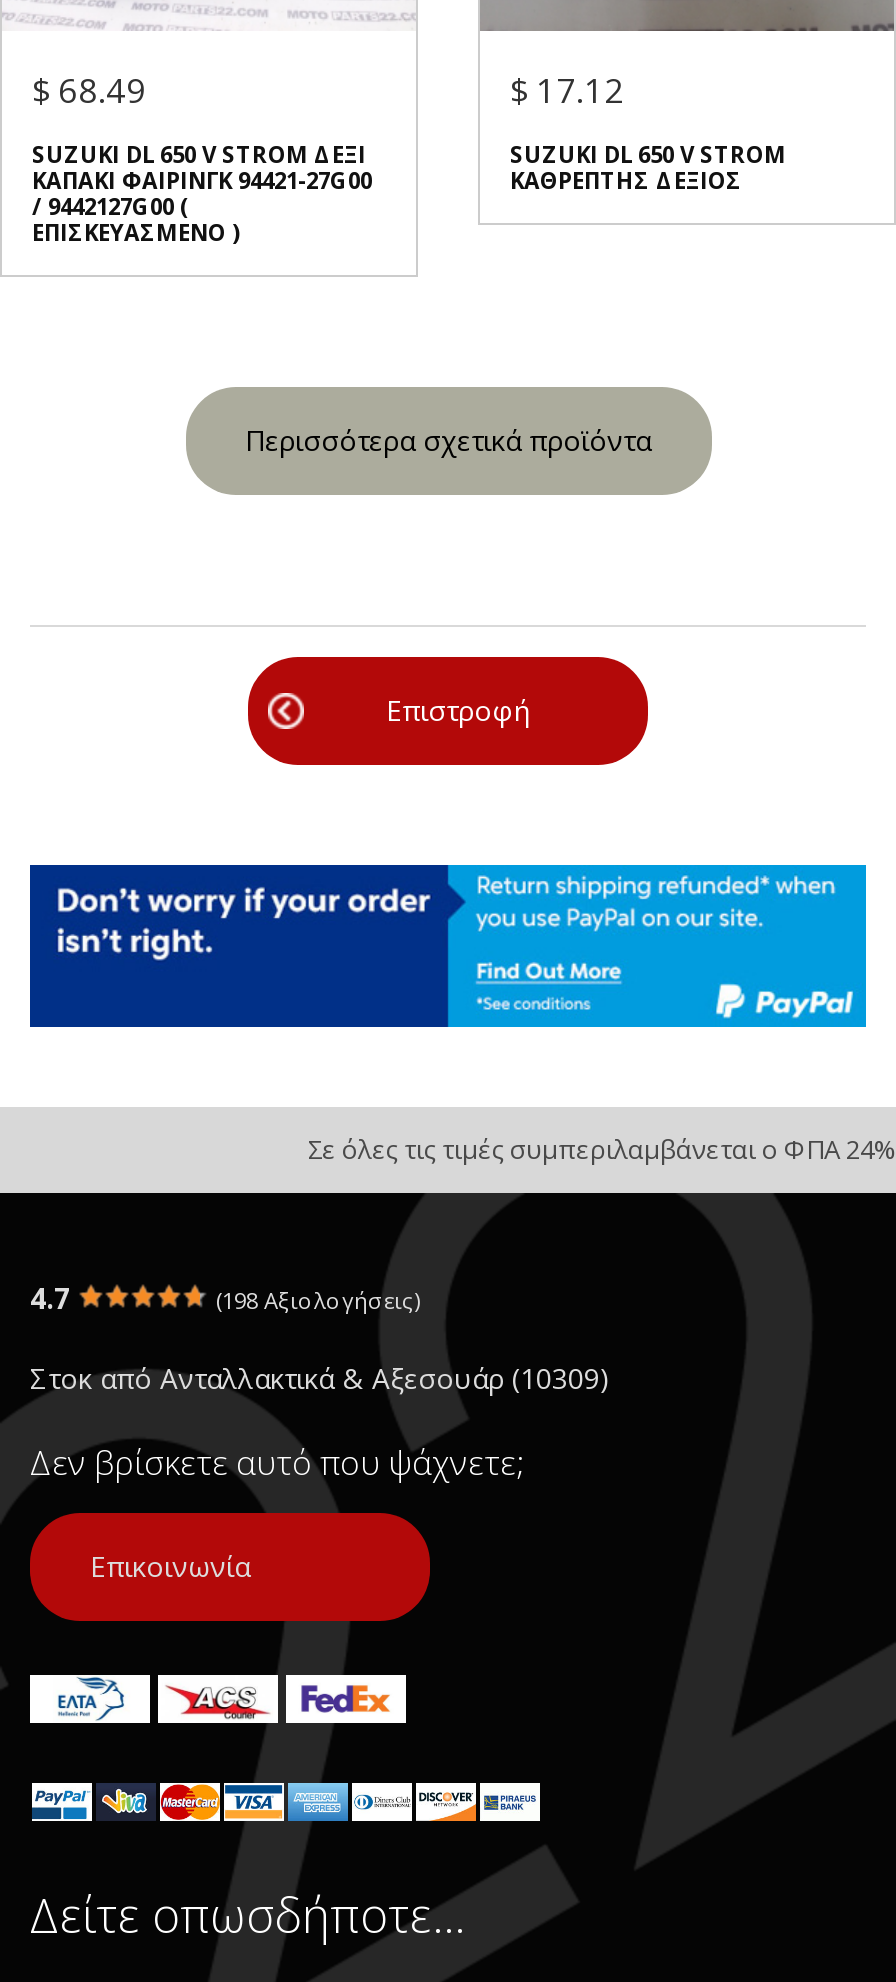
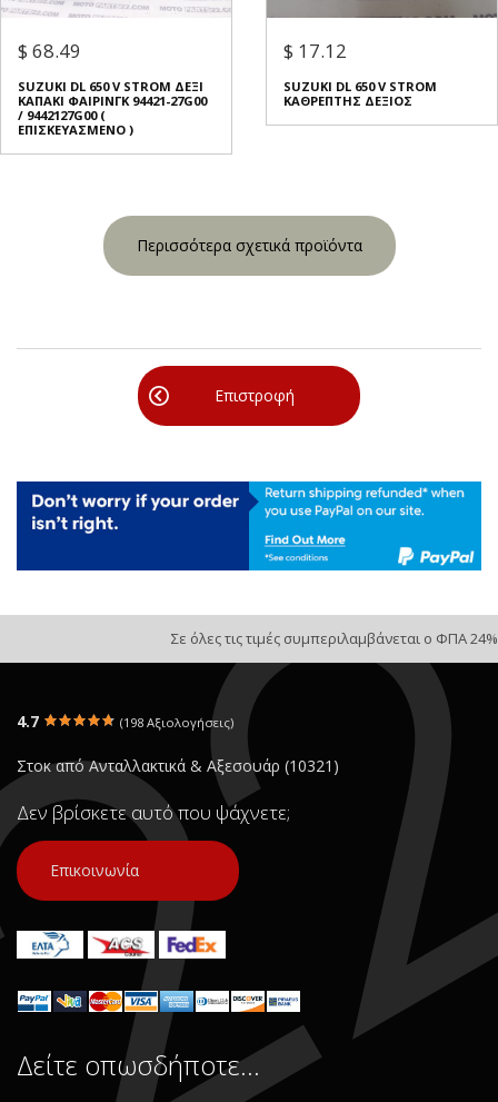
- Στοκ από Ανταλλακτικά & Αξεσουάρ (10309)
+ Στοκ από Ανταλλακτικά & Αξεσουάρ (10321)
